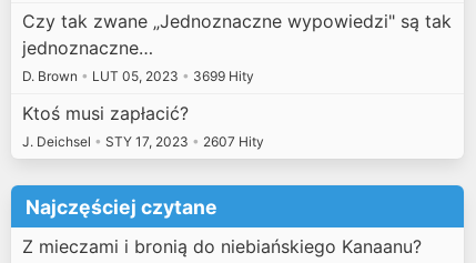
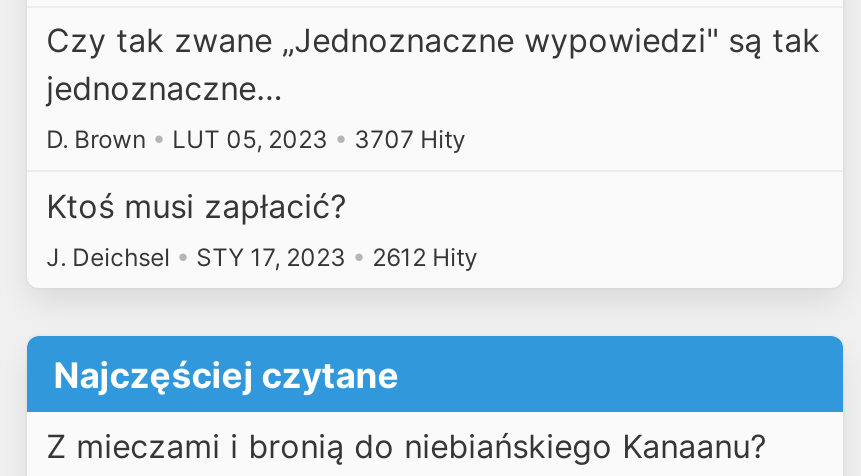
- D. Brown • LUT 05, 2023 • 3699 Hity
+ D. Brown • LUT 05, 2023 • 3707 Hity

- J. Deichsel • STY 17, 2023 • 2607 Hity
+ J. Deichsel • STY 17, 2023 • 2612 Hity
